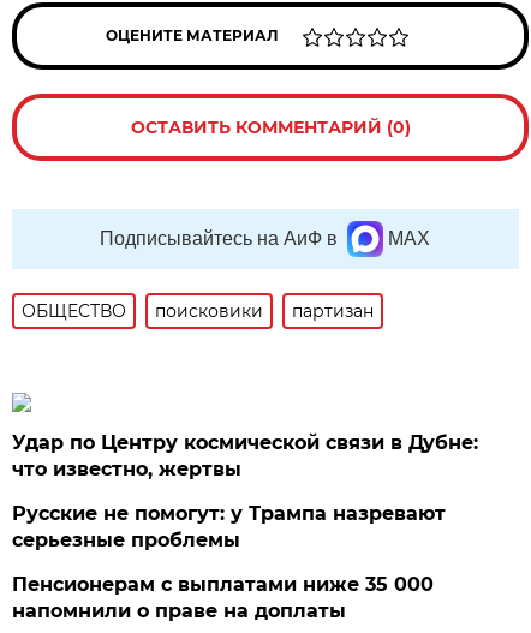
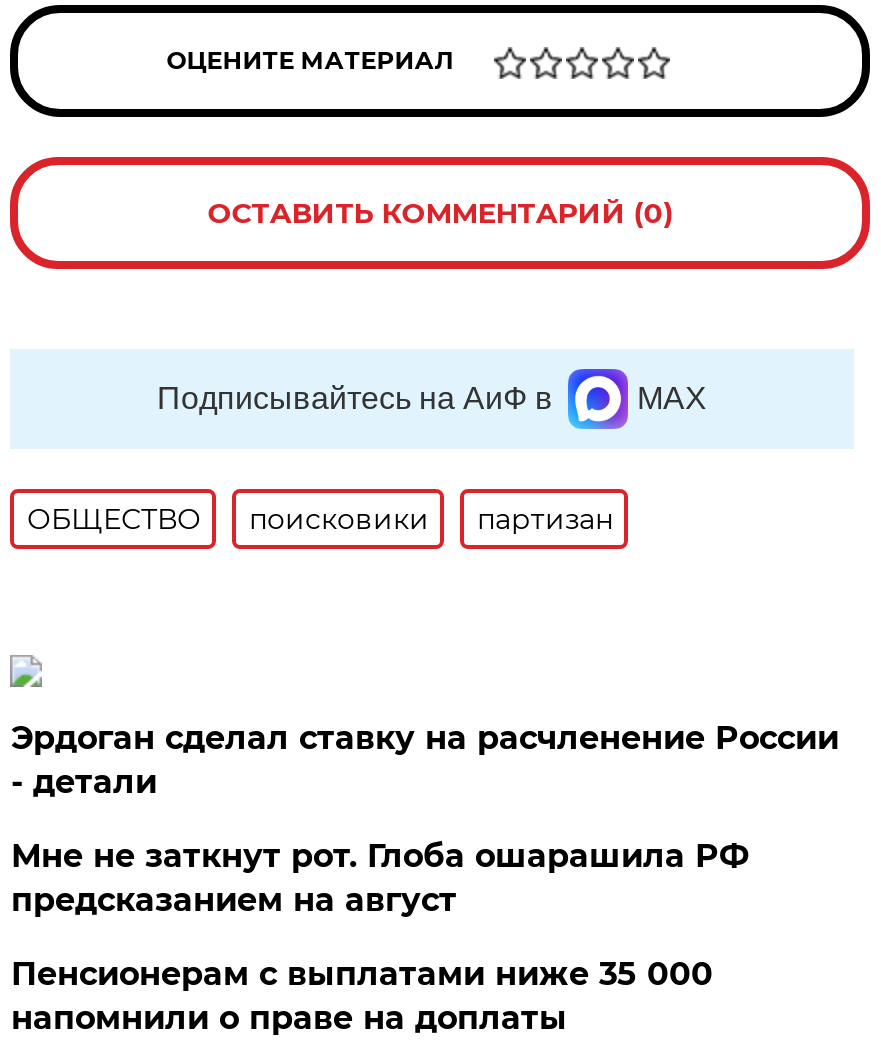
- Удар по Центру космической связи в Дубне:
- что известно, жертвы
+ Эрдоган сделал ставку на расчленение России
+ - детали

- Русские не помогут: у Трампа назревают
- серьезные проблемы
+ Мне не заткнут рот. Глоба ошарашила РФ
+ предсказанием на август
